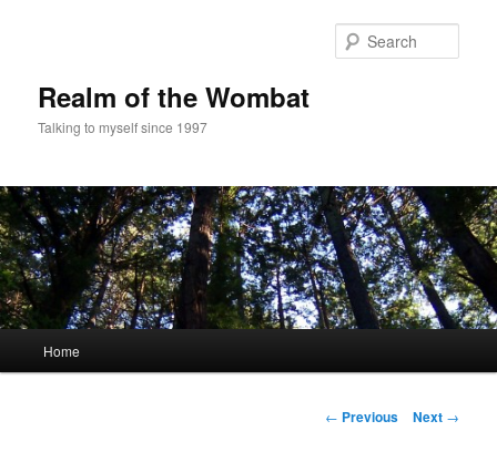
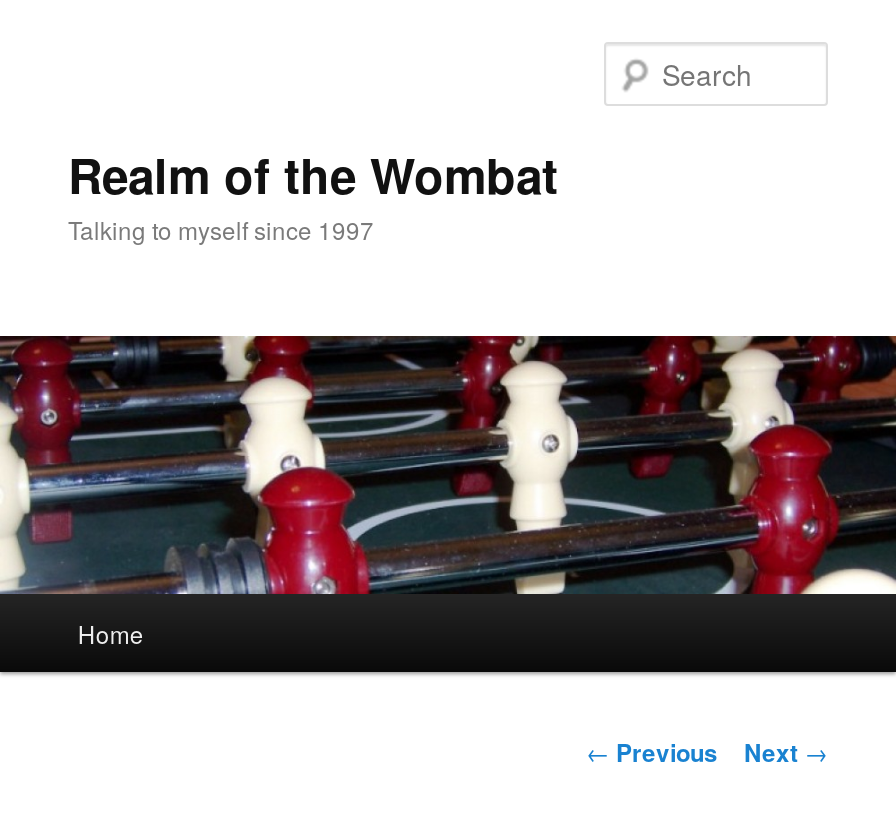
- [image]
+ [image]
